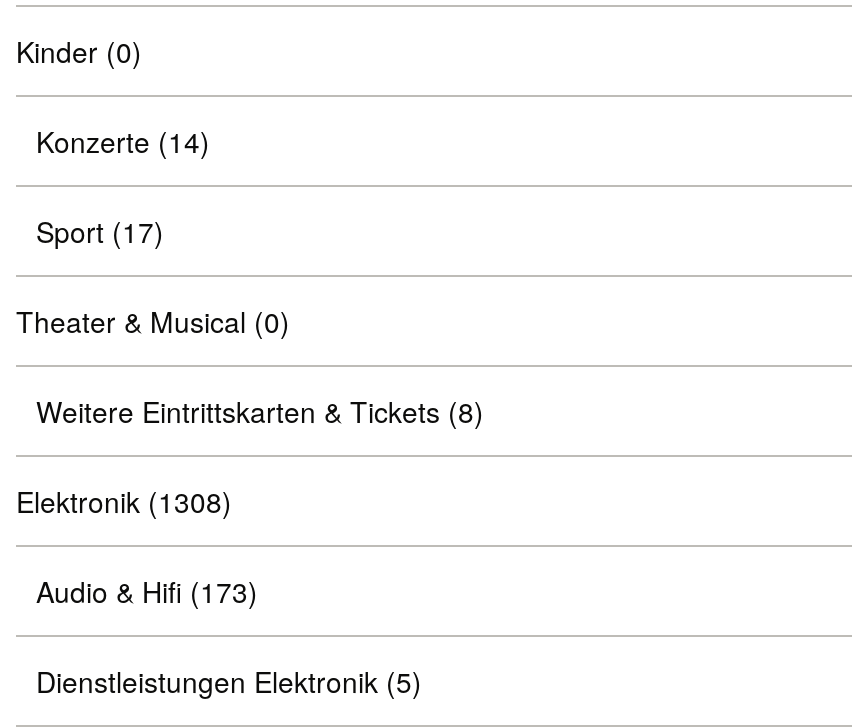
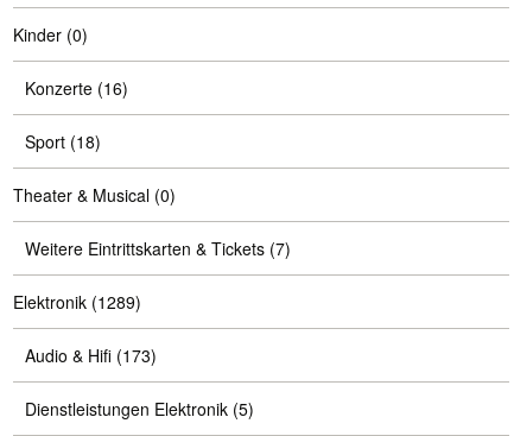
- Konzerte (14)
+ Konzerte (16)

- Sport (17)
+ Sport (18)

- Weitere Eintrittskarten & Tickets (8)
+ Weitere Eintrittskarten & Tickets (7)

- Elektronik (1308)
+ Elektronik (1289)
